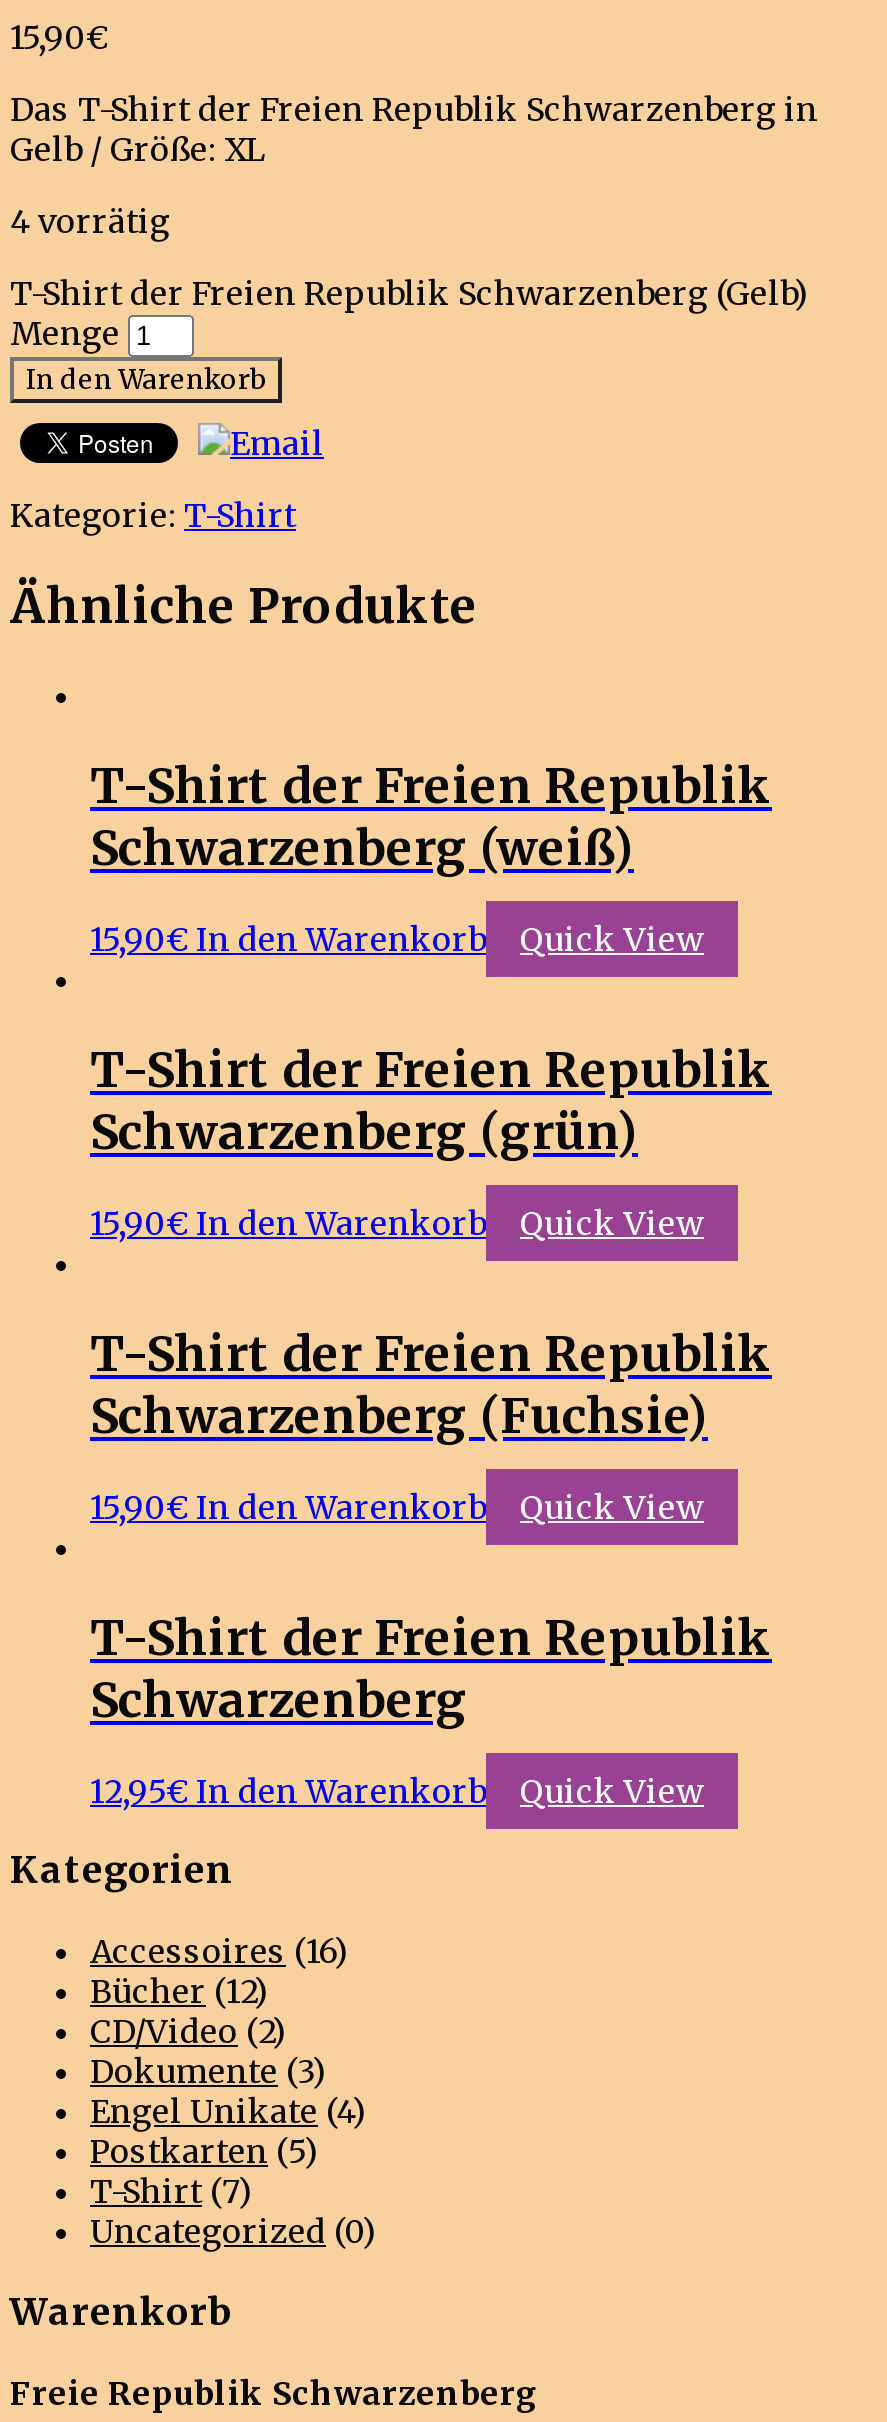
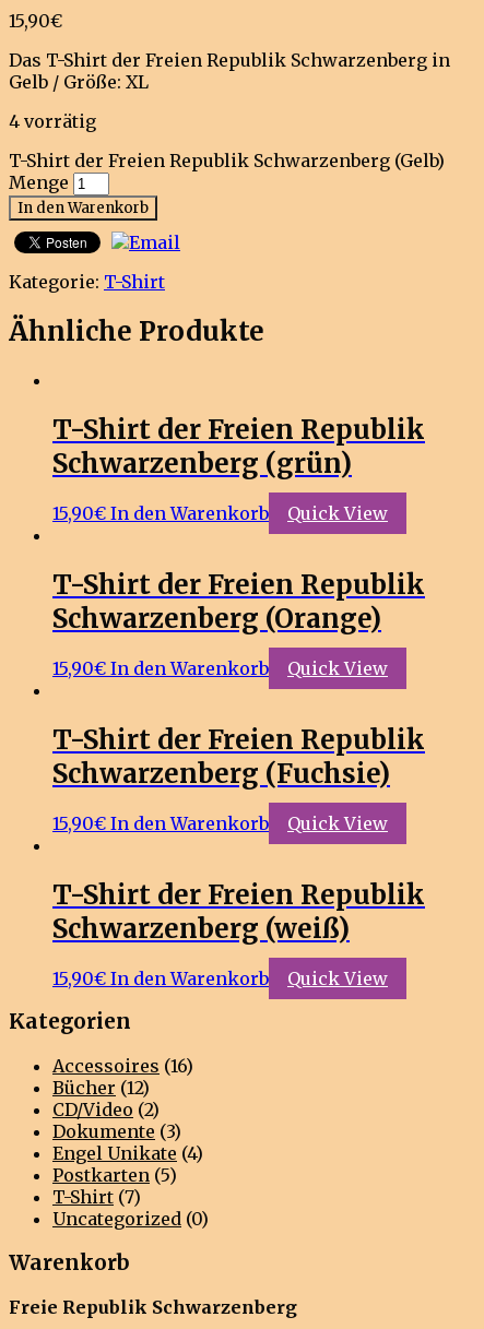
moved down: Schwarzenberg (weiß)

moved up: Schwarzenberg (grün)

+ Schwarzenberg (Orange)

- Schwarzenberg

- 12,95€ In den Warenkorb
+ 15,90€ In den Warenkorb
